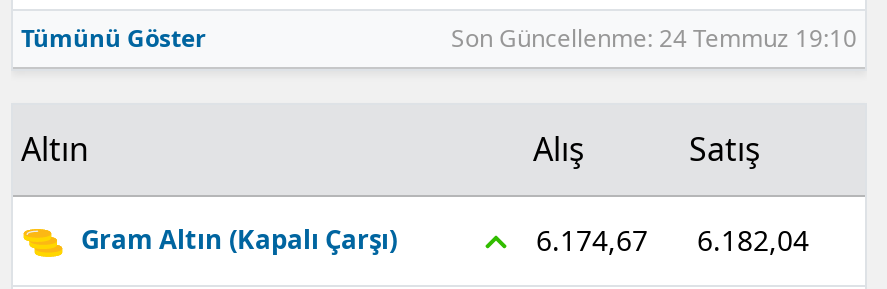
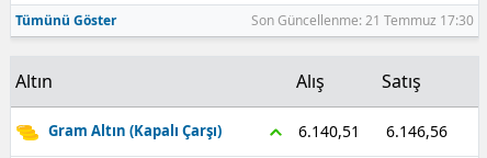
- Son Güncellenme: 24 Temmuz 19:10
+ Son Güncellenme: 21 Temmuz 17:30

- 6.174,67
+ 6.140,51

- 6.182,04
+ 6.146,56
